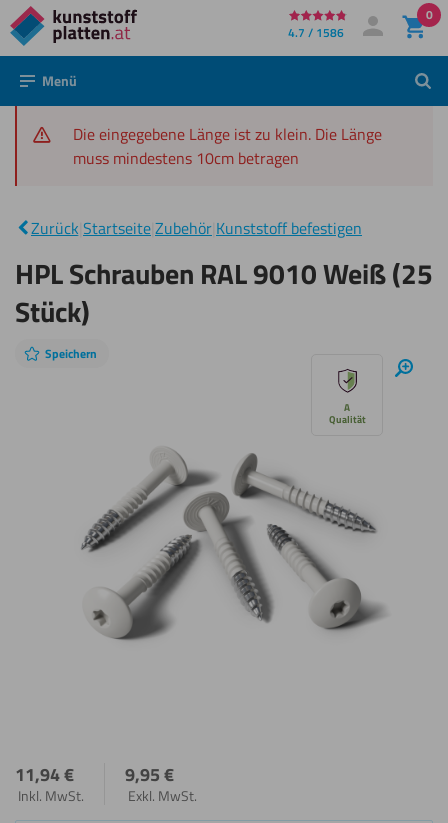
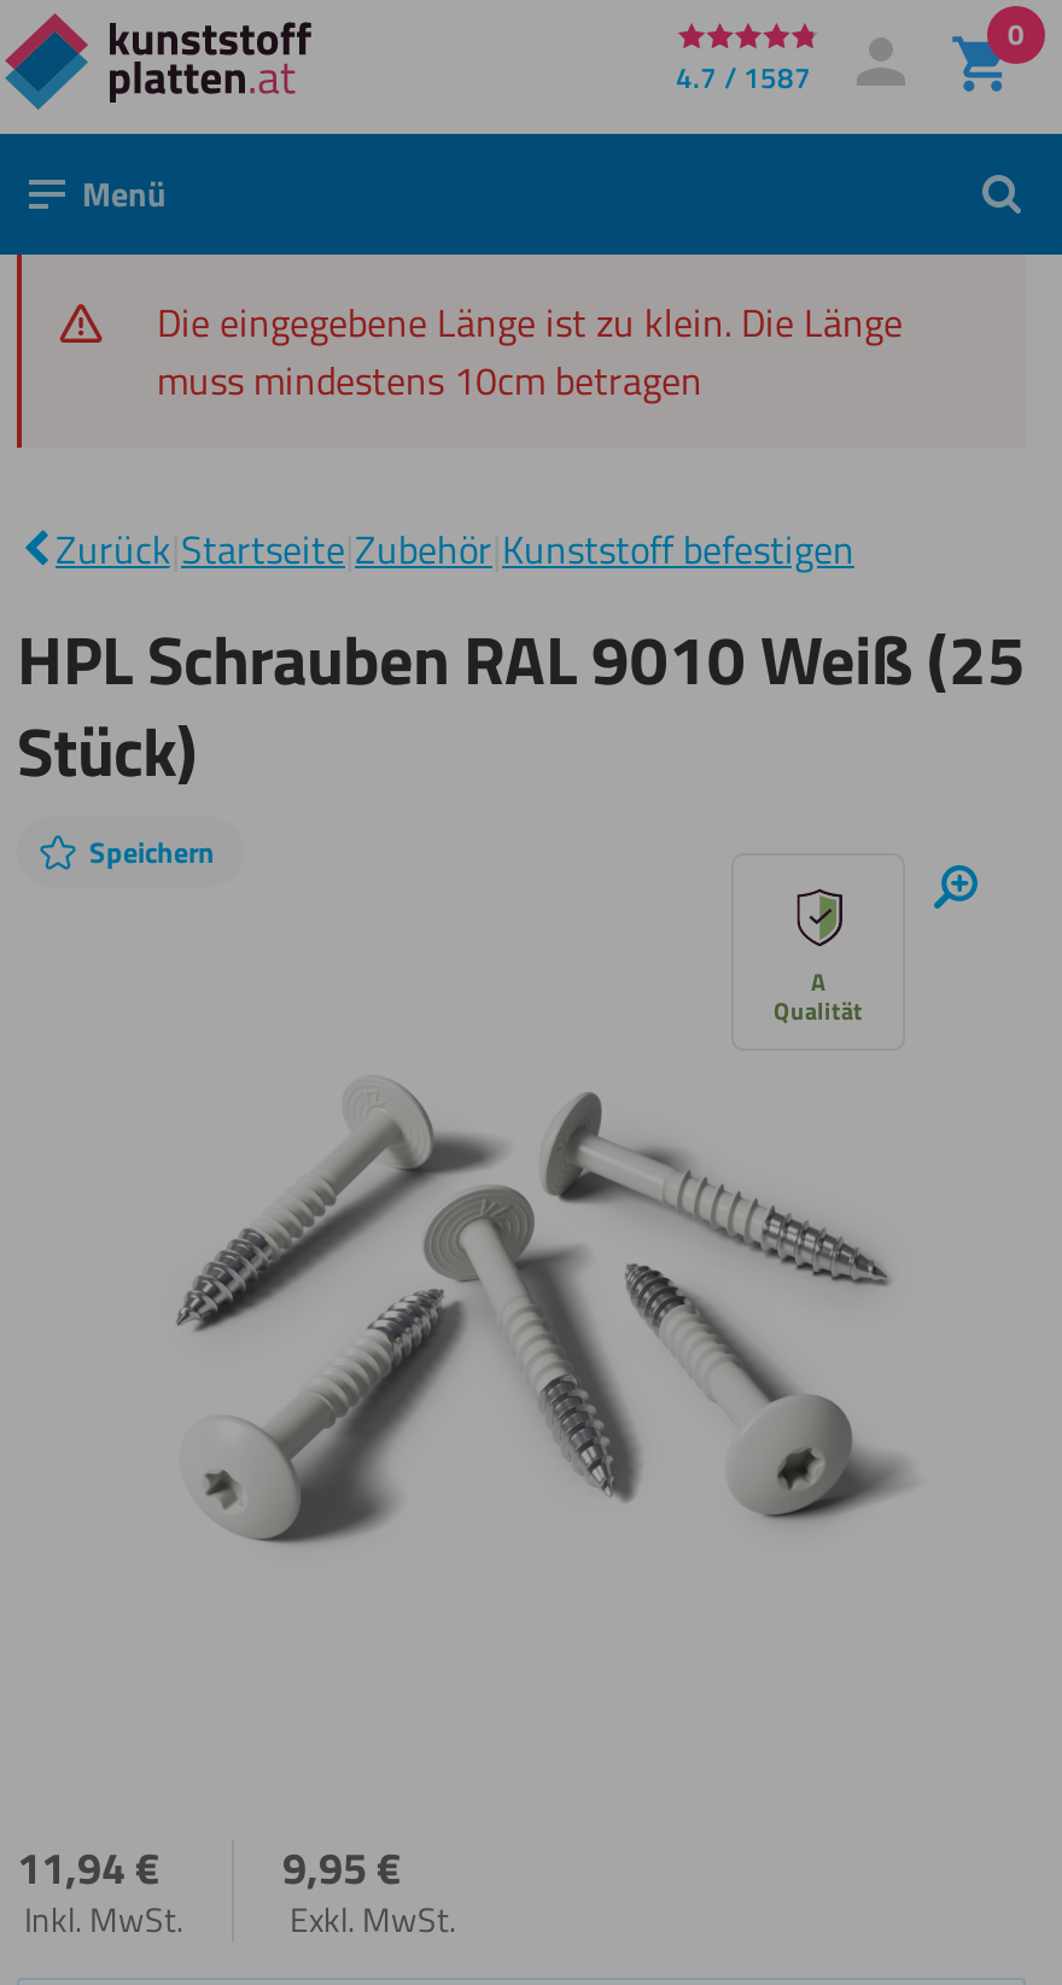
- 4.7 / 1586
+ 4.7 / 1587
